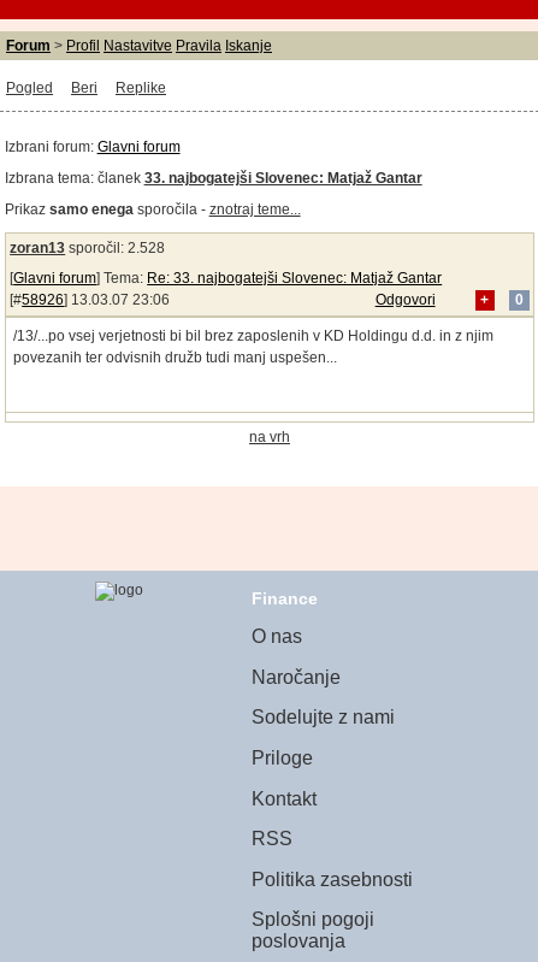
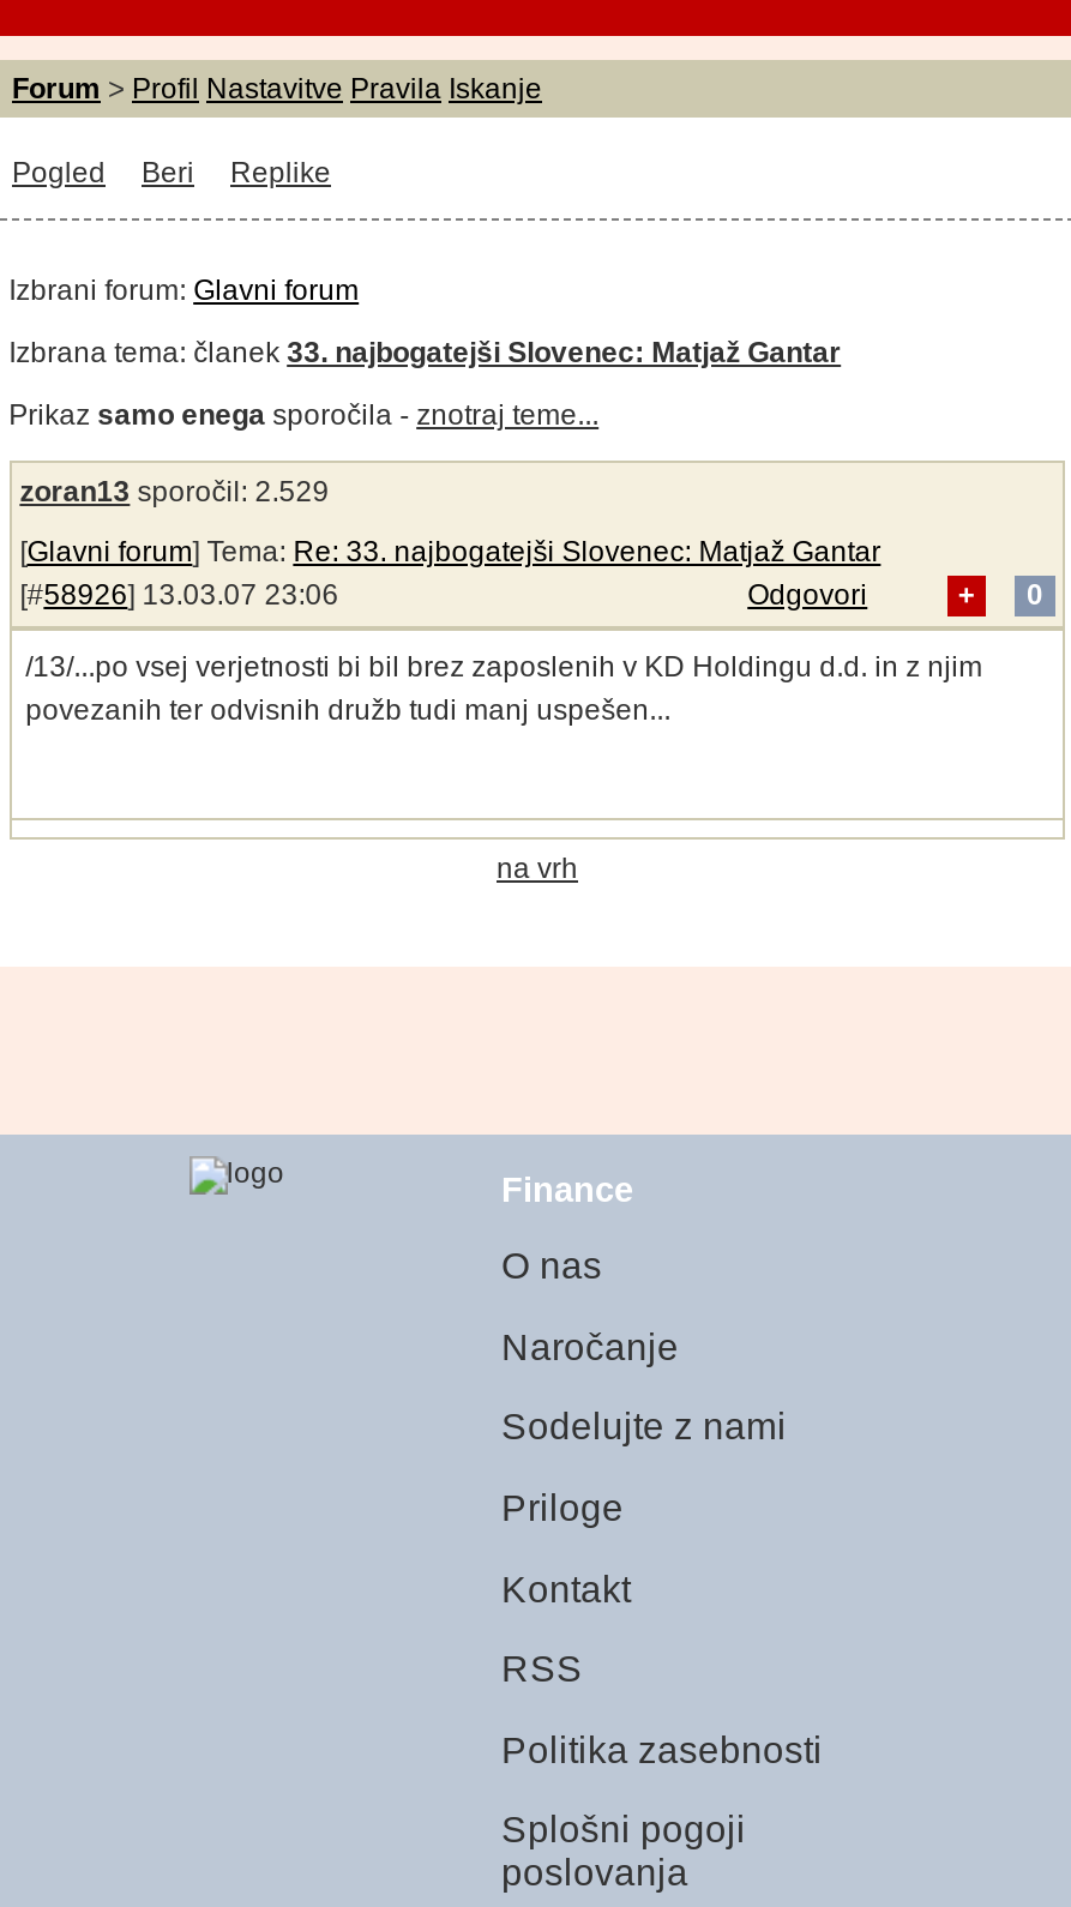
- zoran13 sporočil: 2.528
+ zoran13 sporočil: 2.529
